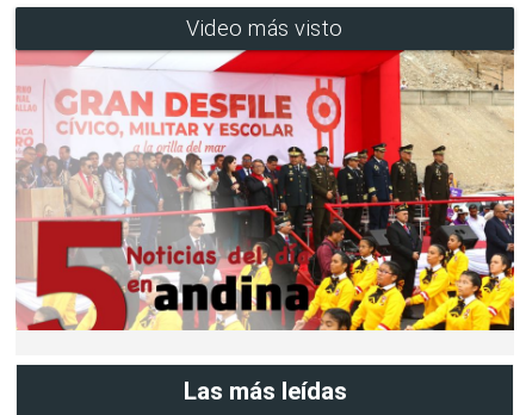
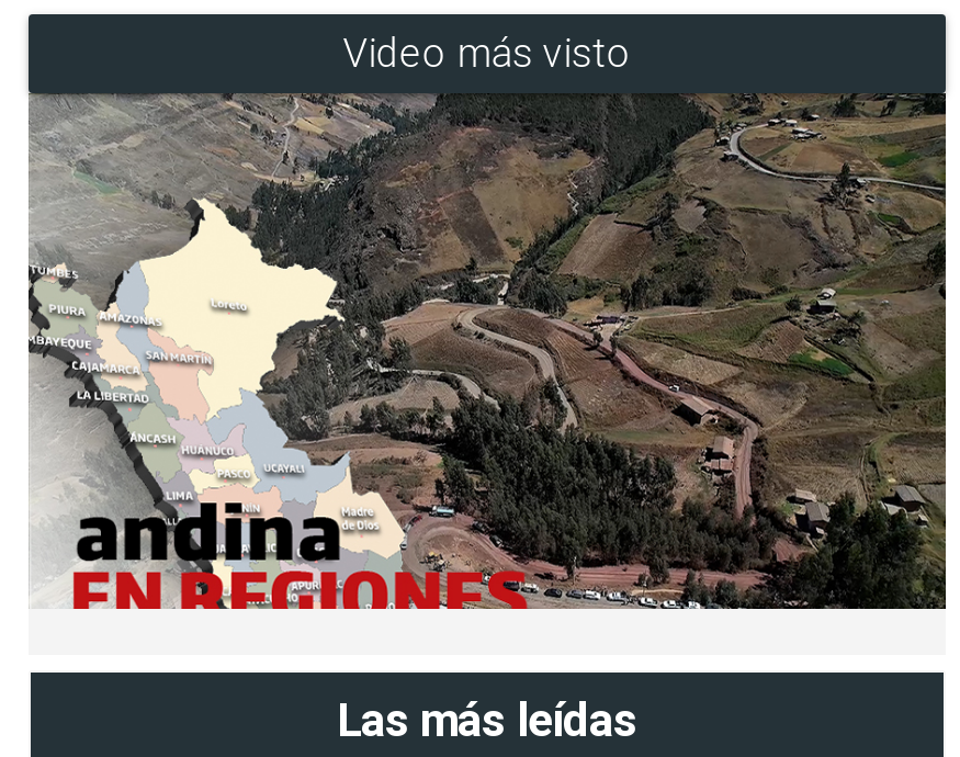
- [image]
+ [image]
